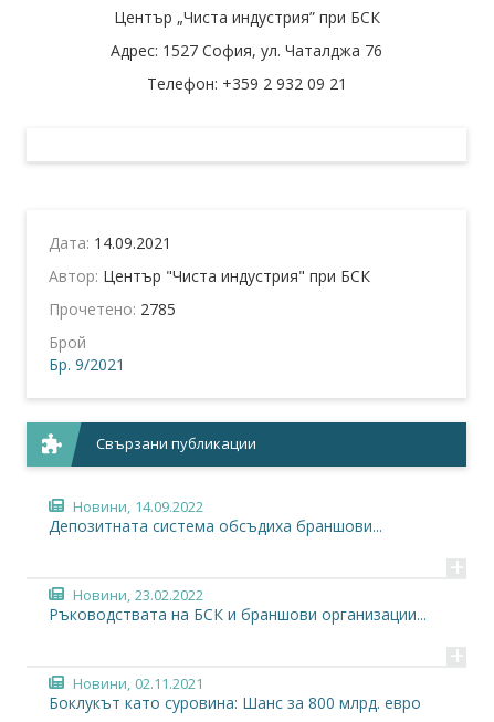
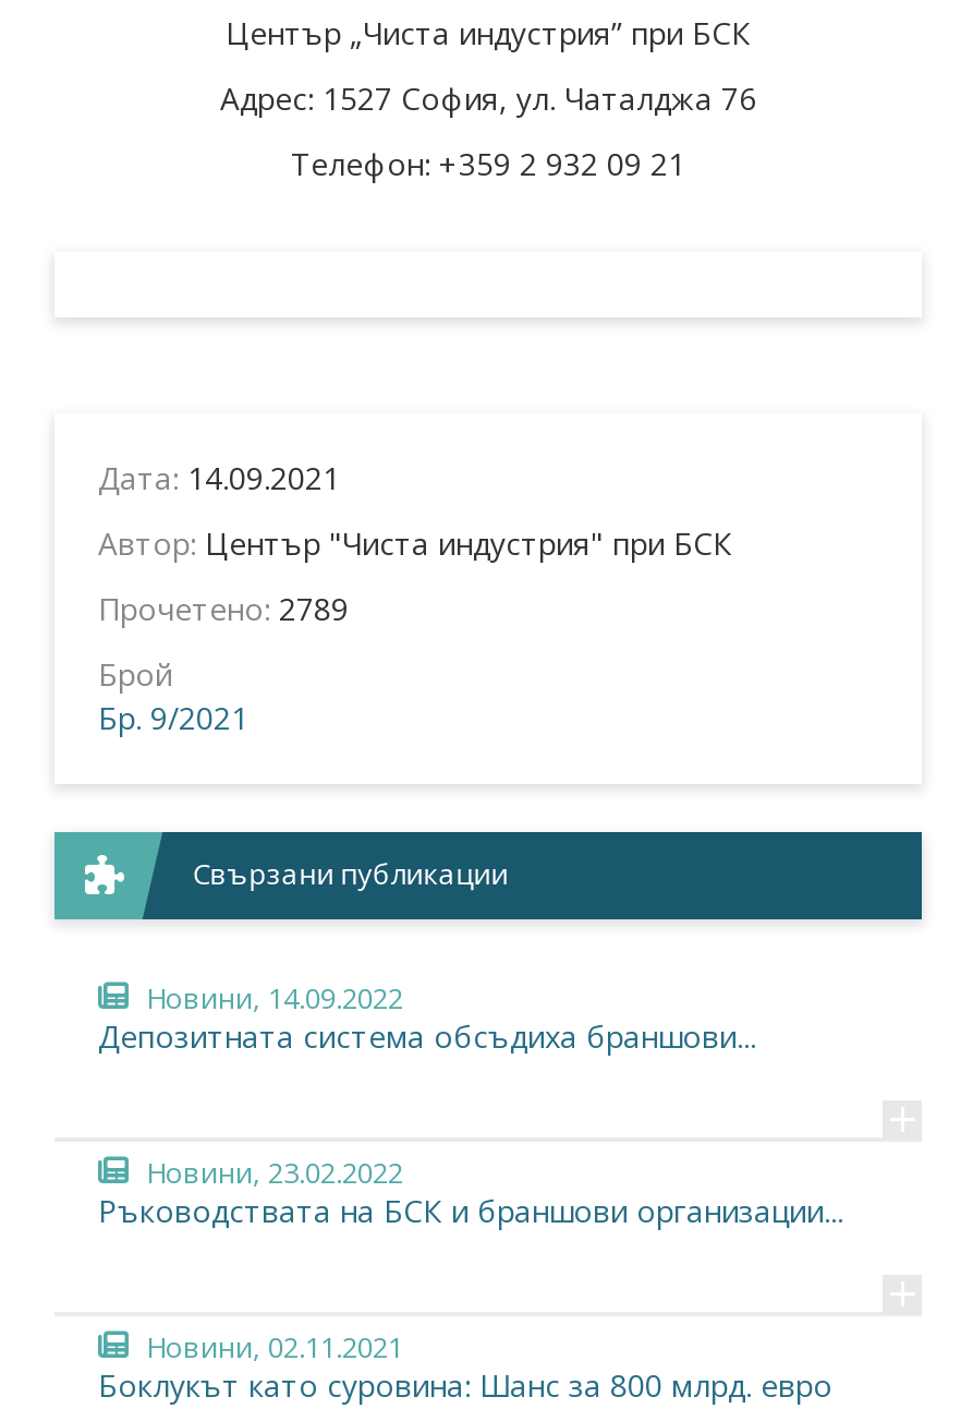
- Прочетено: 2785
+ Прочетено: 2789
